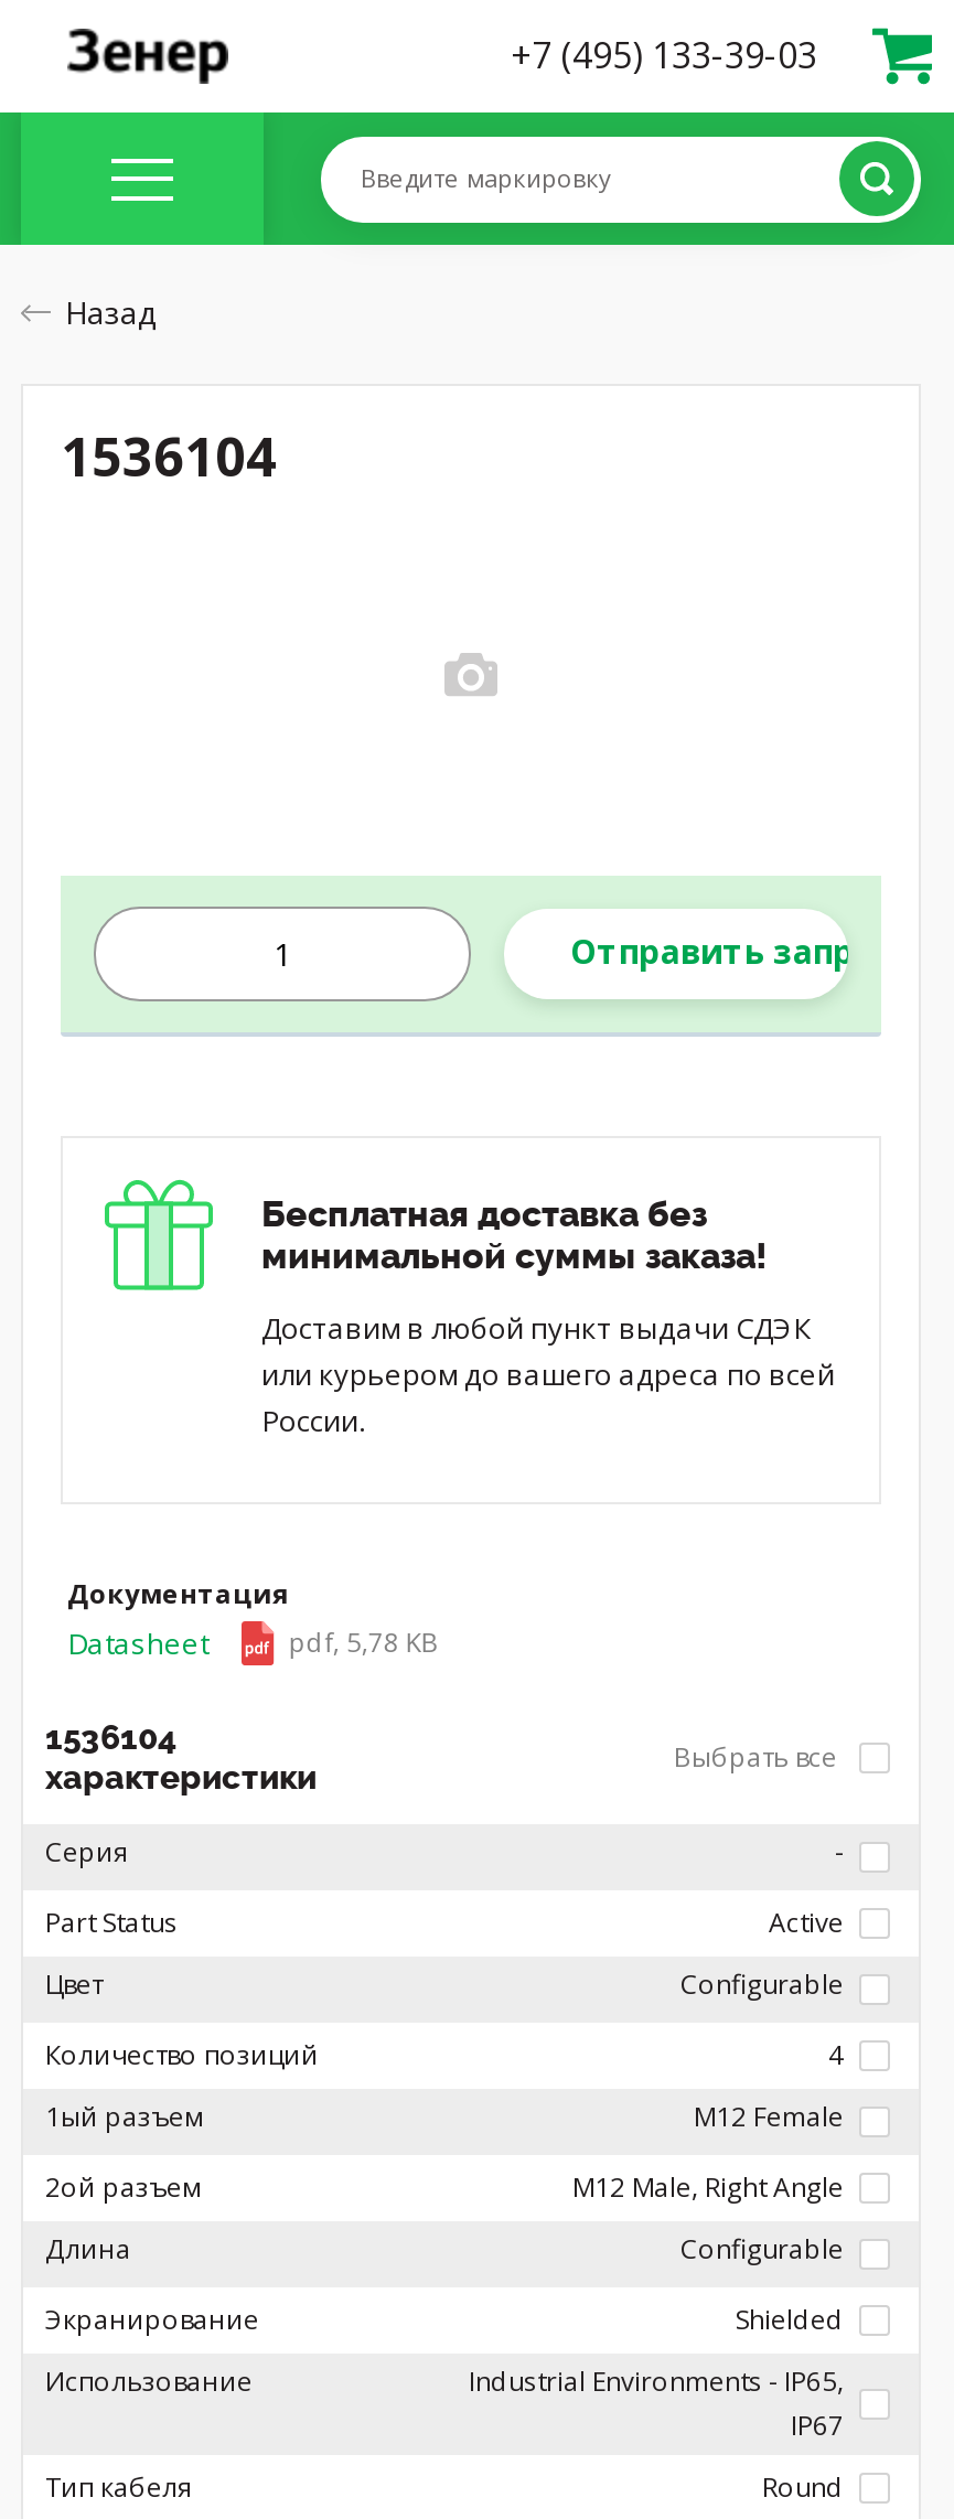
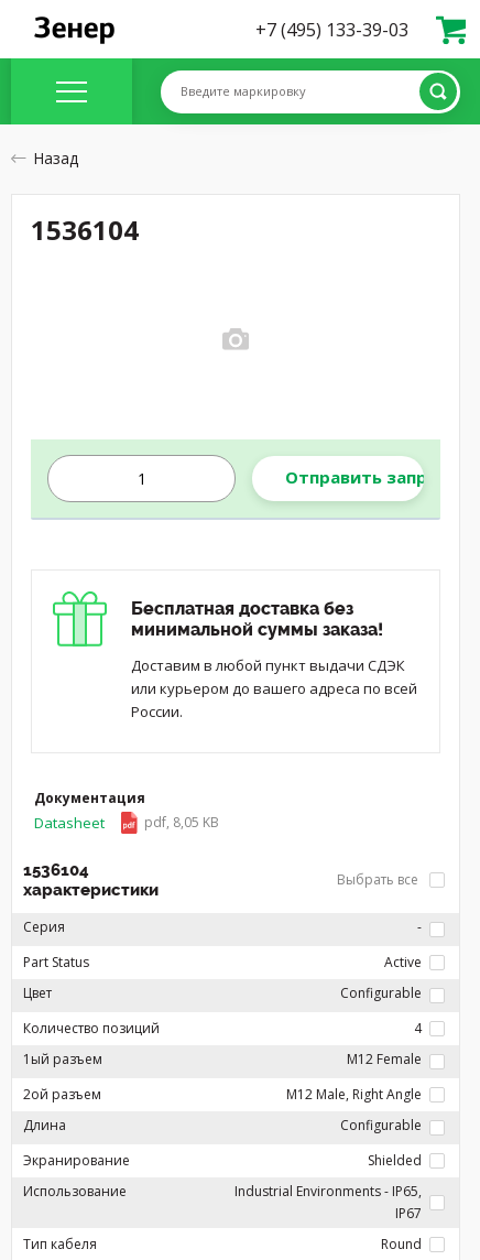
- pdf, 5,78 KB
+ pdf, 8,05 KB
